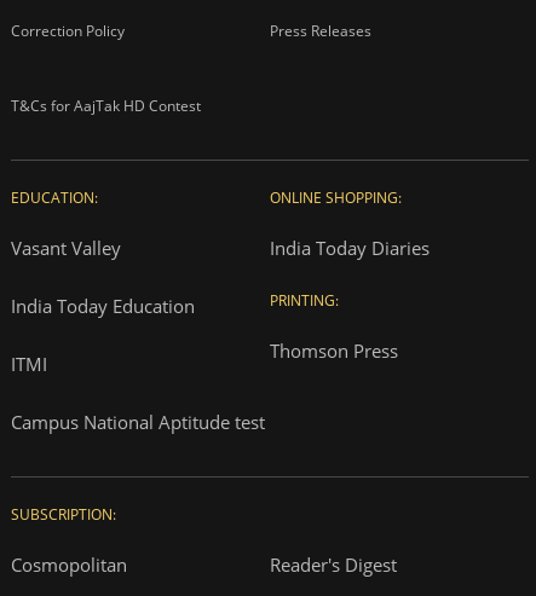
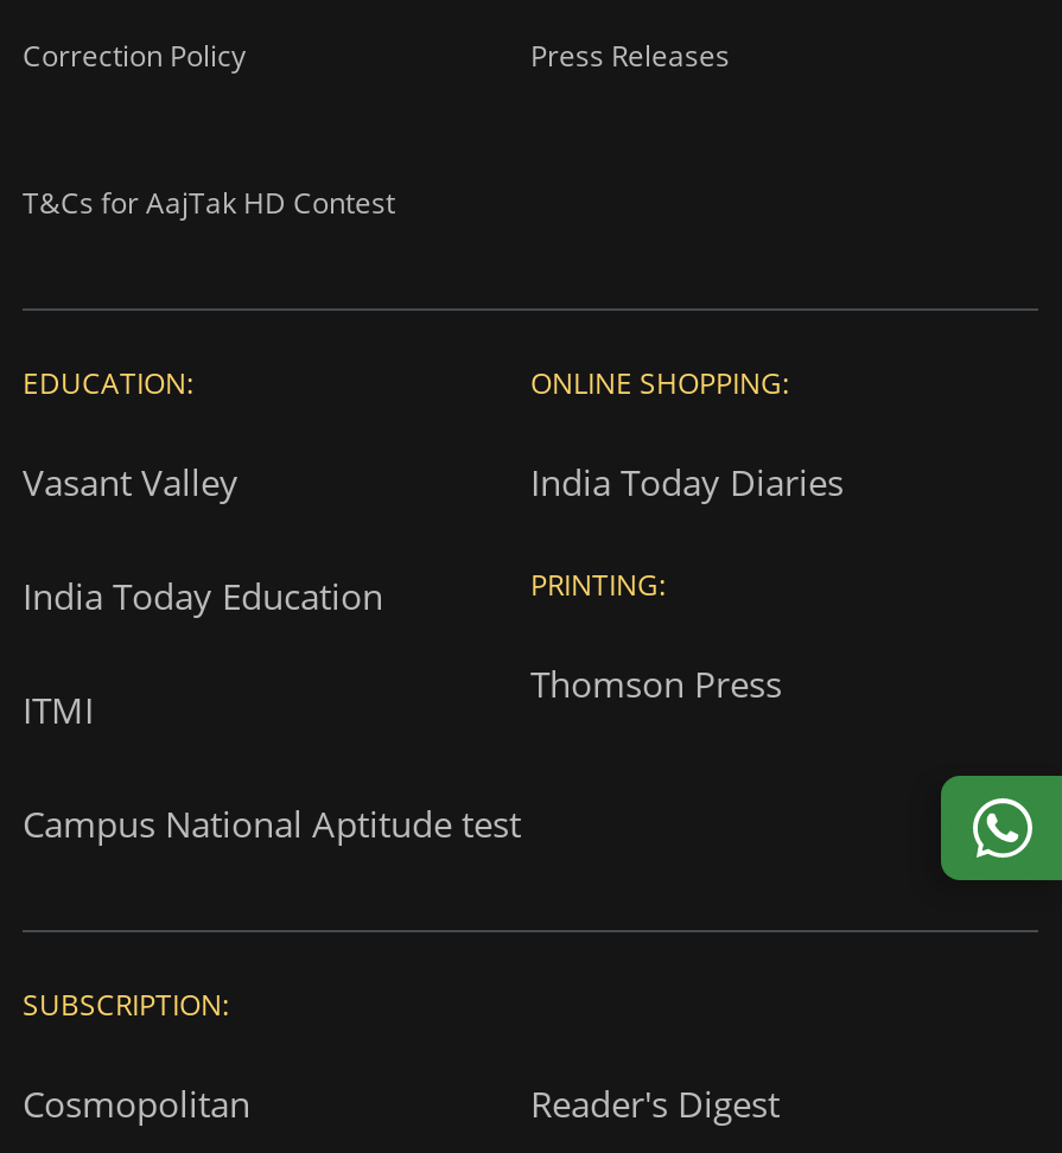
+ [image]
